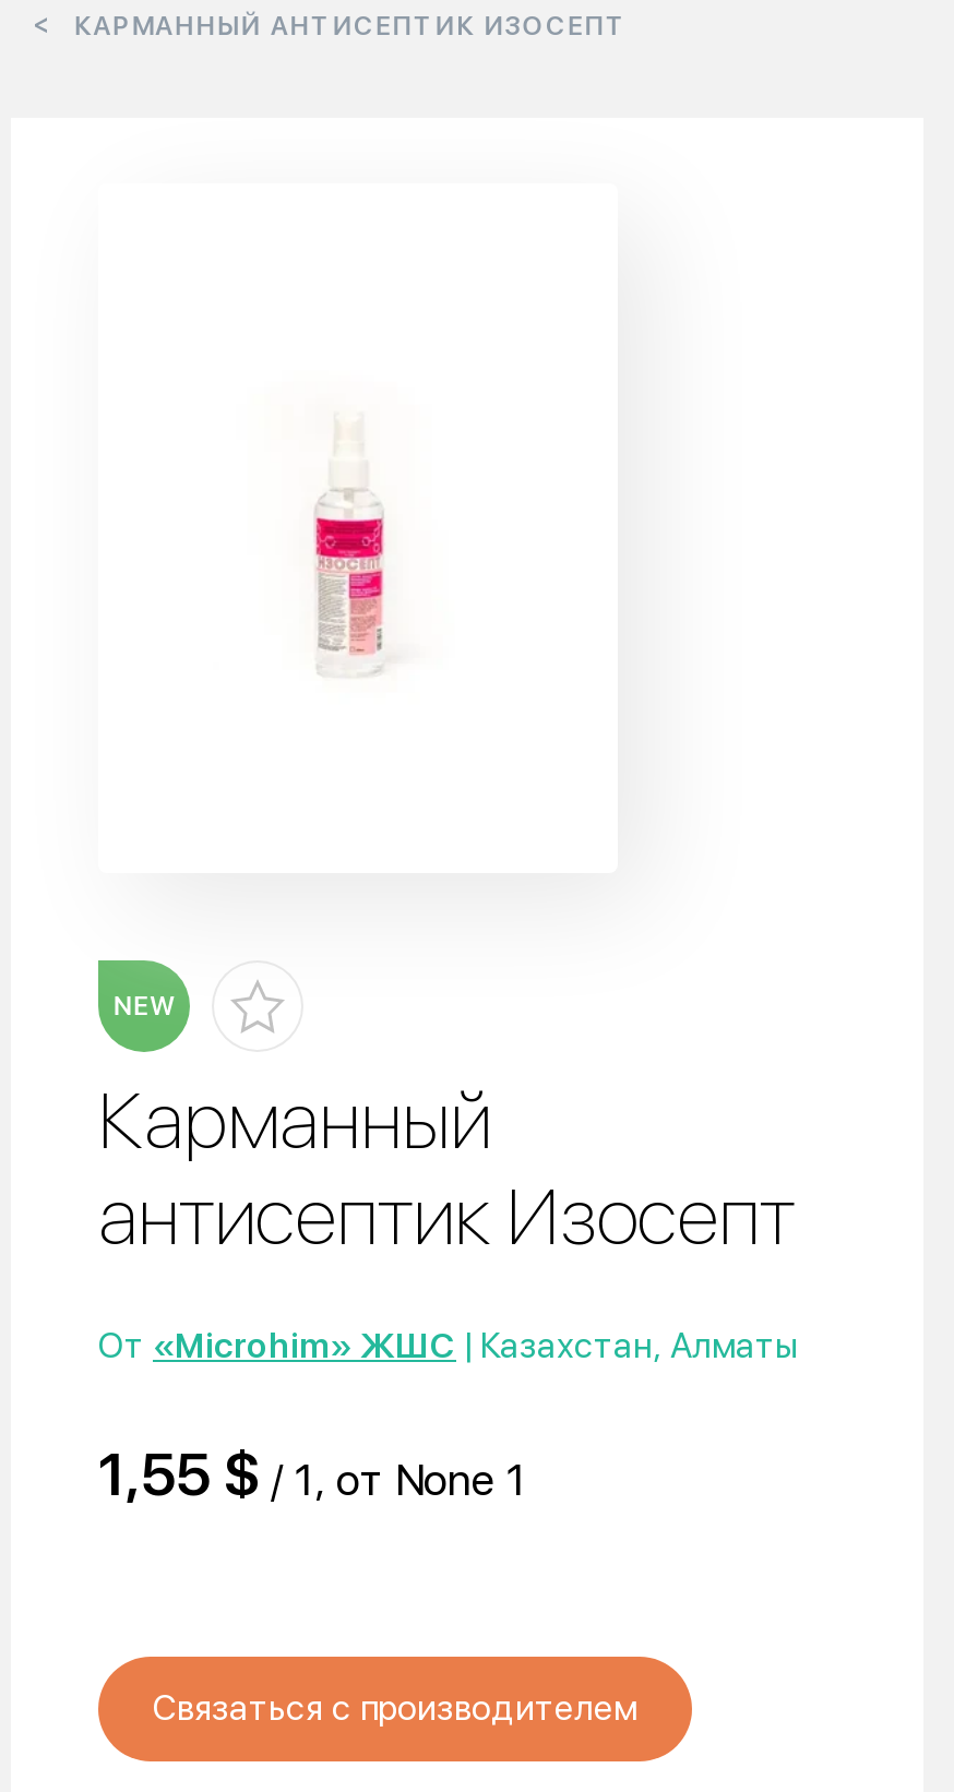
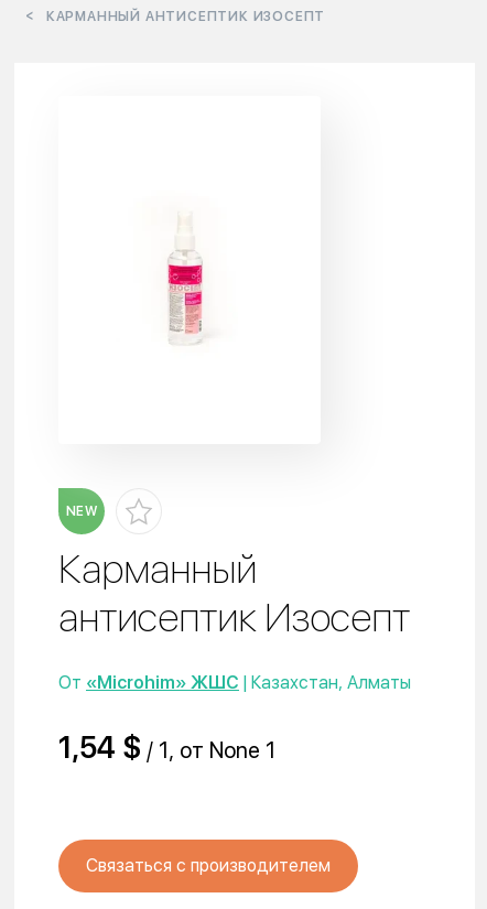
- 1,55 $/ 1, от None 1
+ 1,54 $/ 1, от None 1
